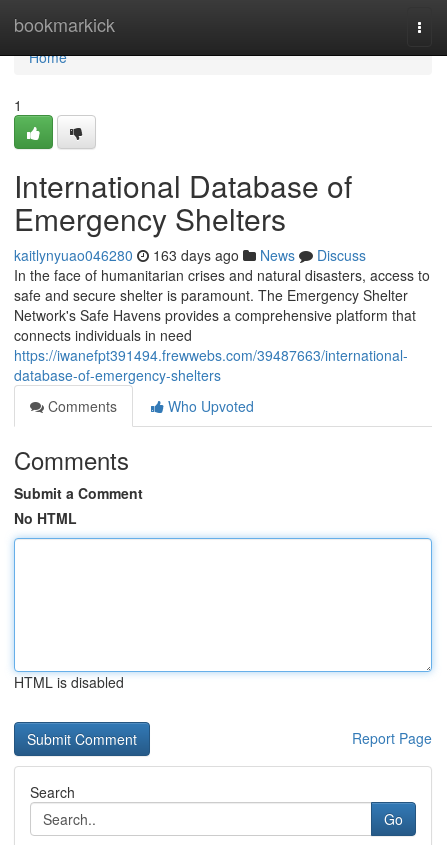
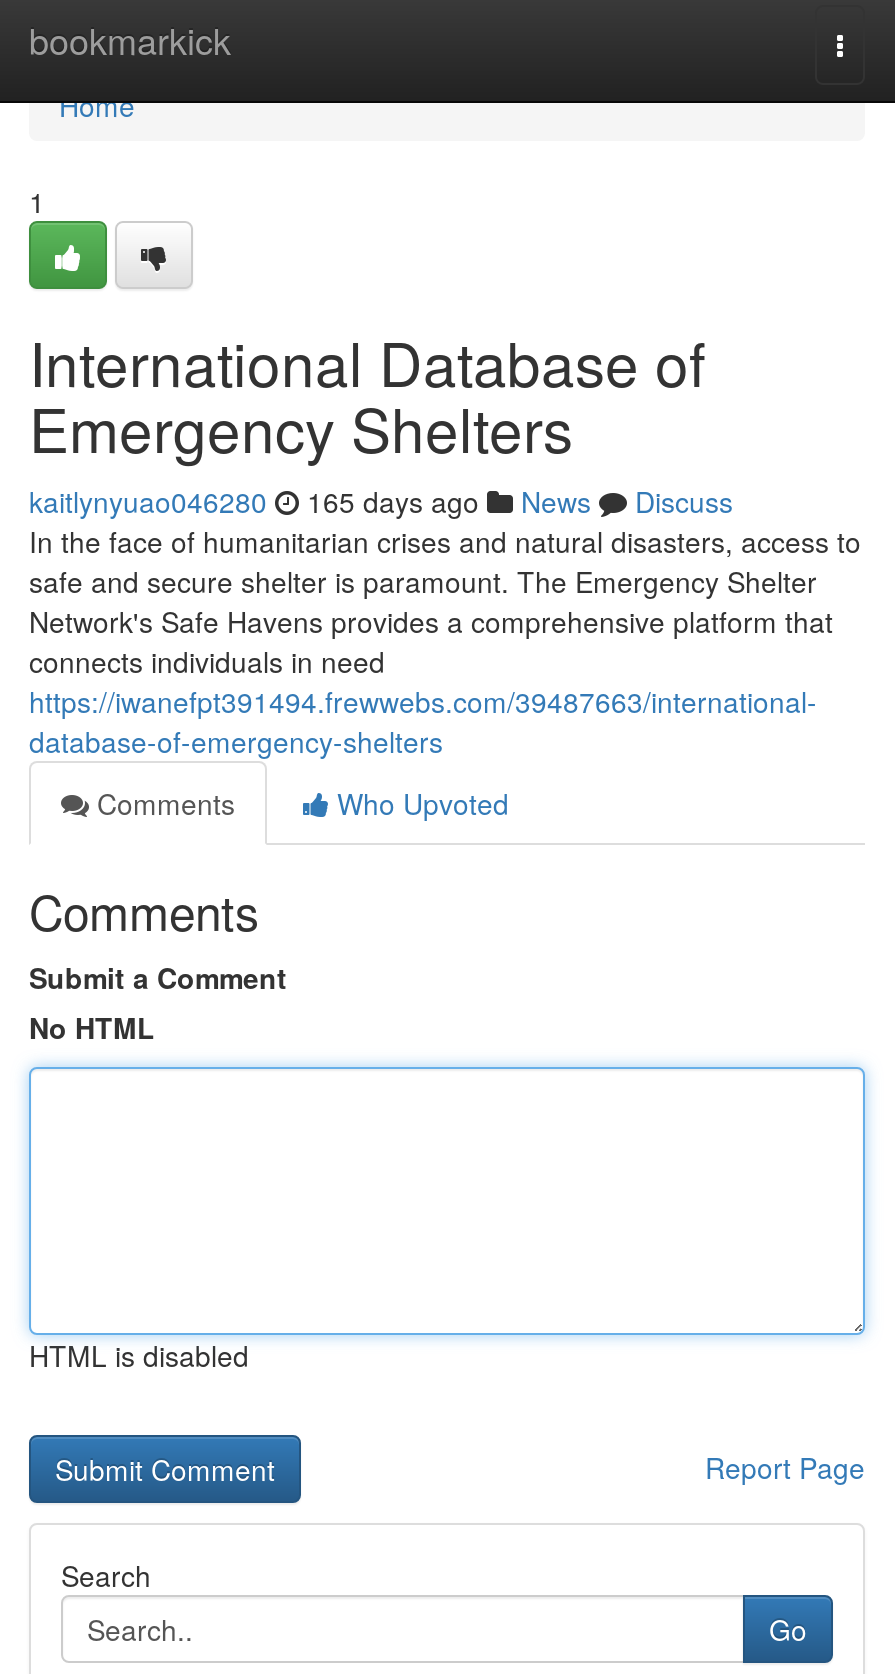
- kaitlynyuao046280 163 days ago News Discuss
+ kaitlynyuao046280 165 days ago News Discuss
